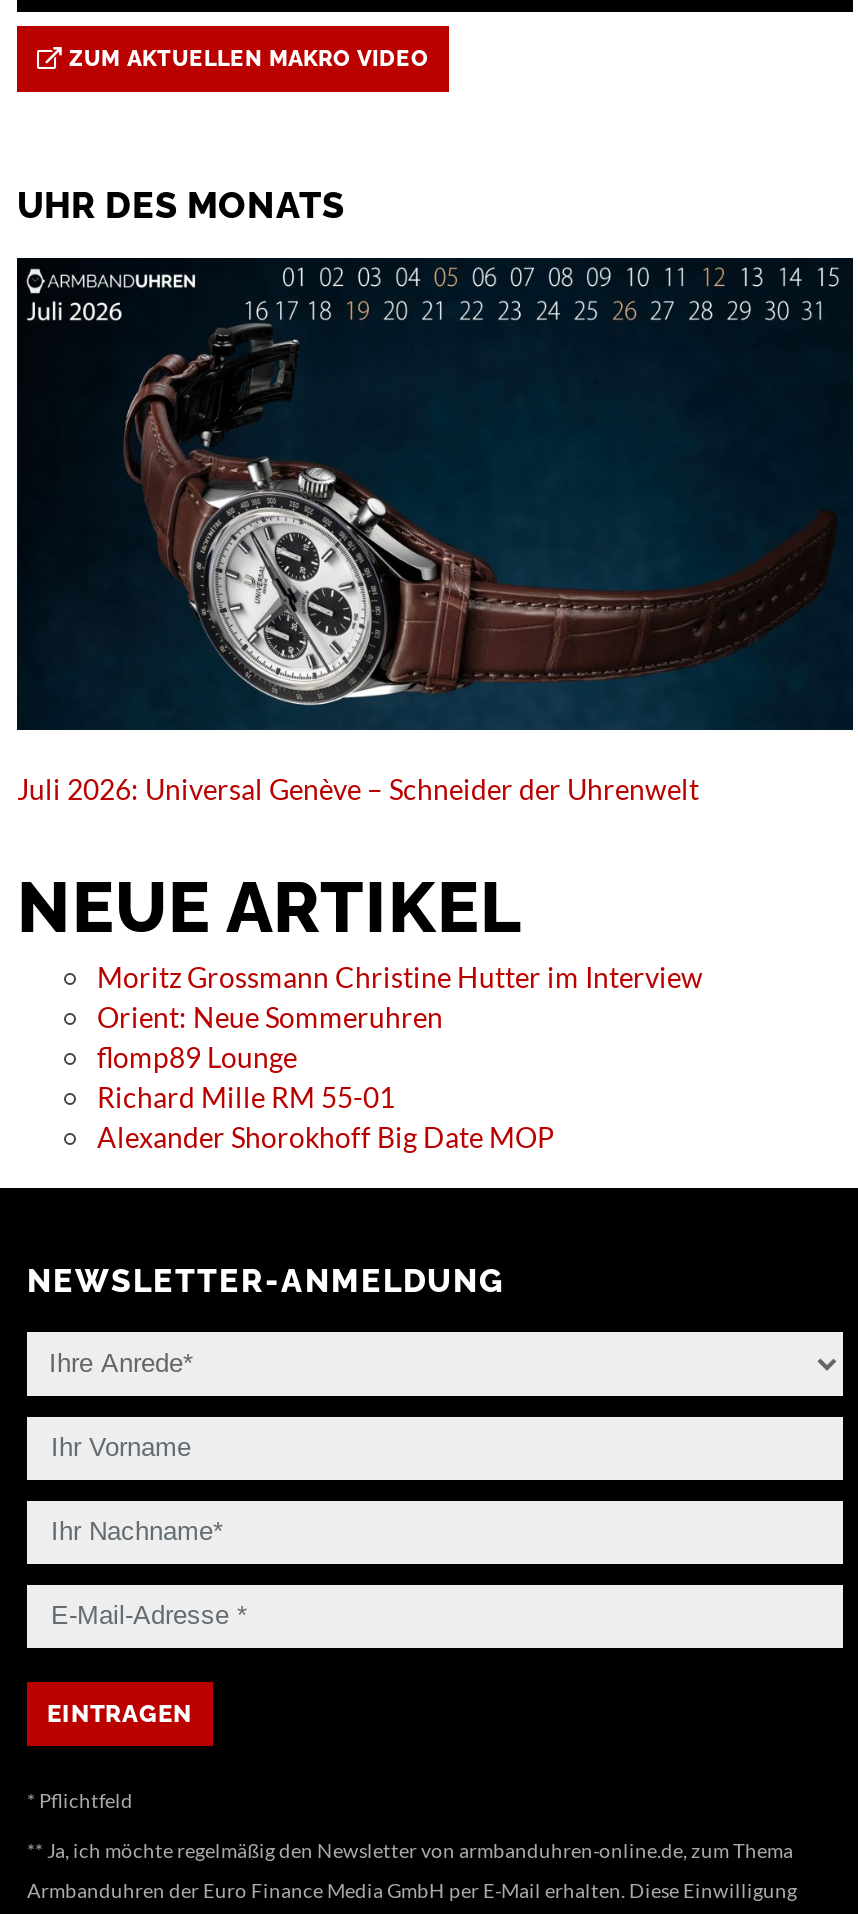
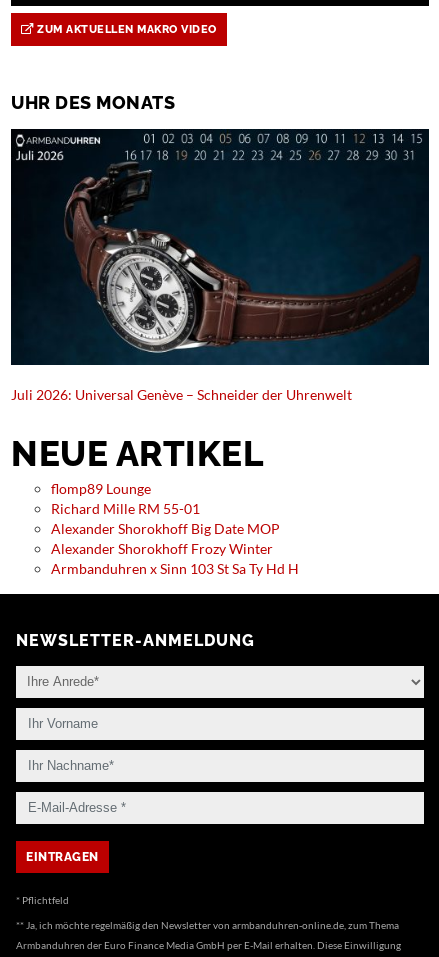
- Moritz Grossmann Christine Hutter im Interview
- Orient: Neue Sommeruhren

moved up: flomp89 Lounge | Richard Mille RM 55-01 | Alexander Shorokhoff Big Date MOP

+ Alexander Shorokhoff Frozy Winter
+ Armbanduhren x Sinn 103 St Sa Ty Hd H
